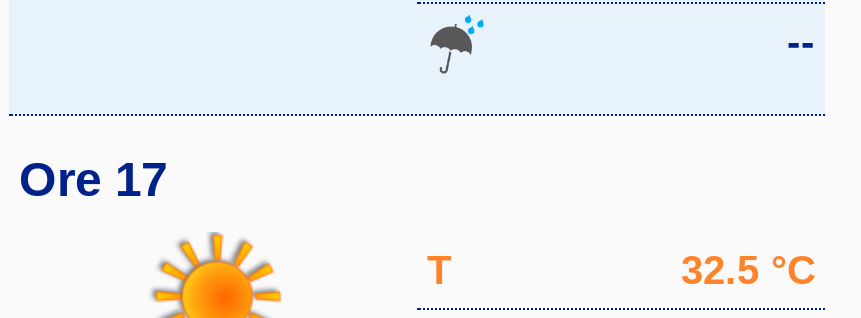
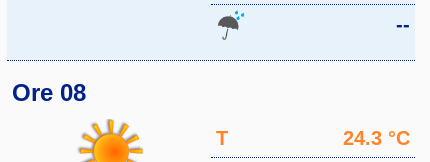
- Ore 17
+ Ore 08

- 32.5 °C
+ 24.3 °C
